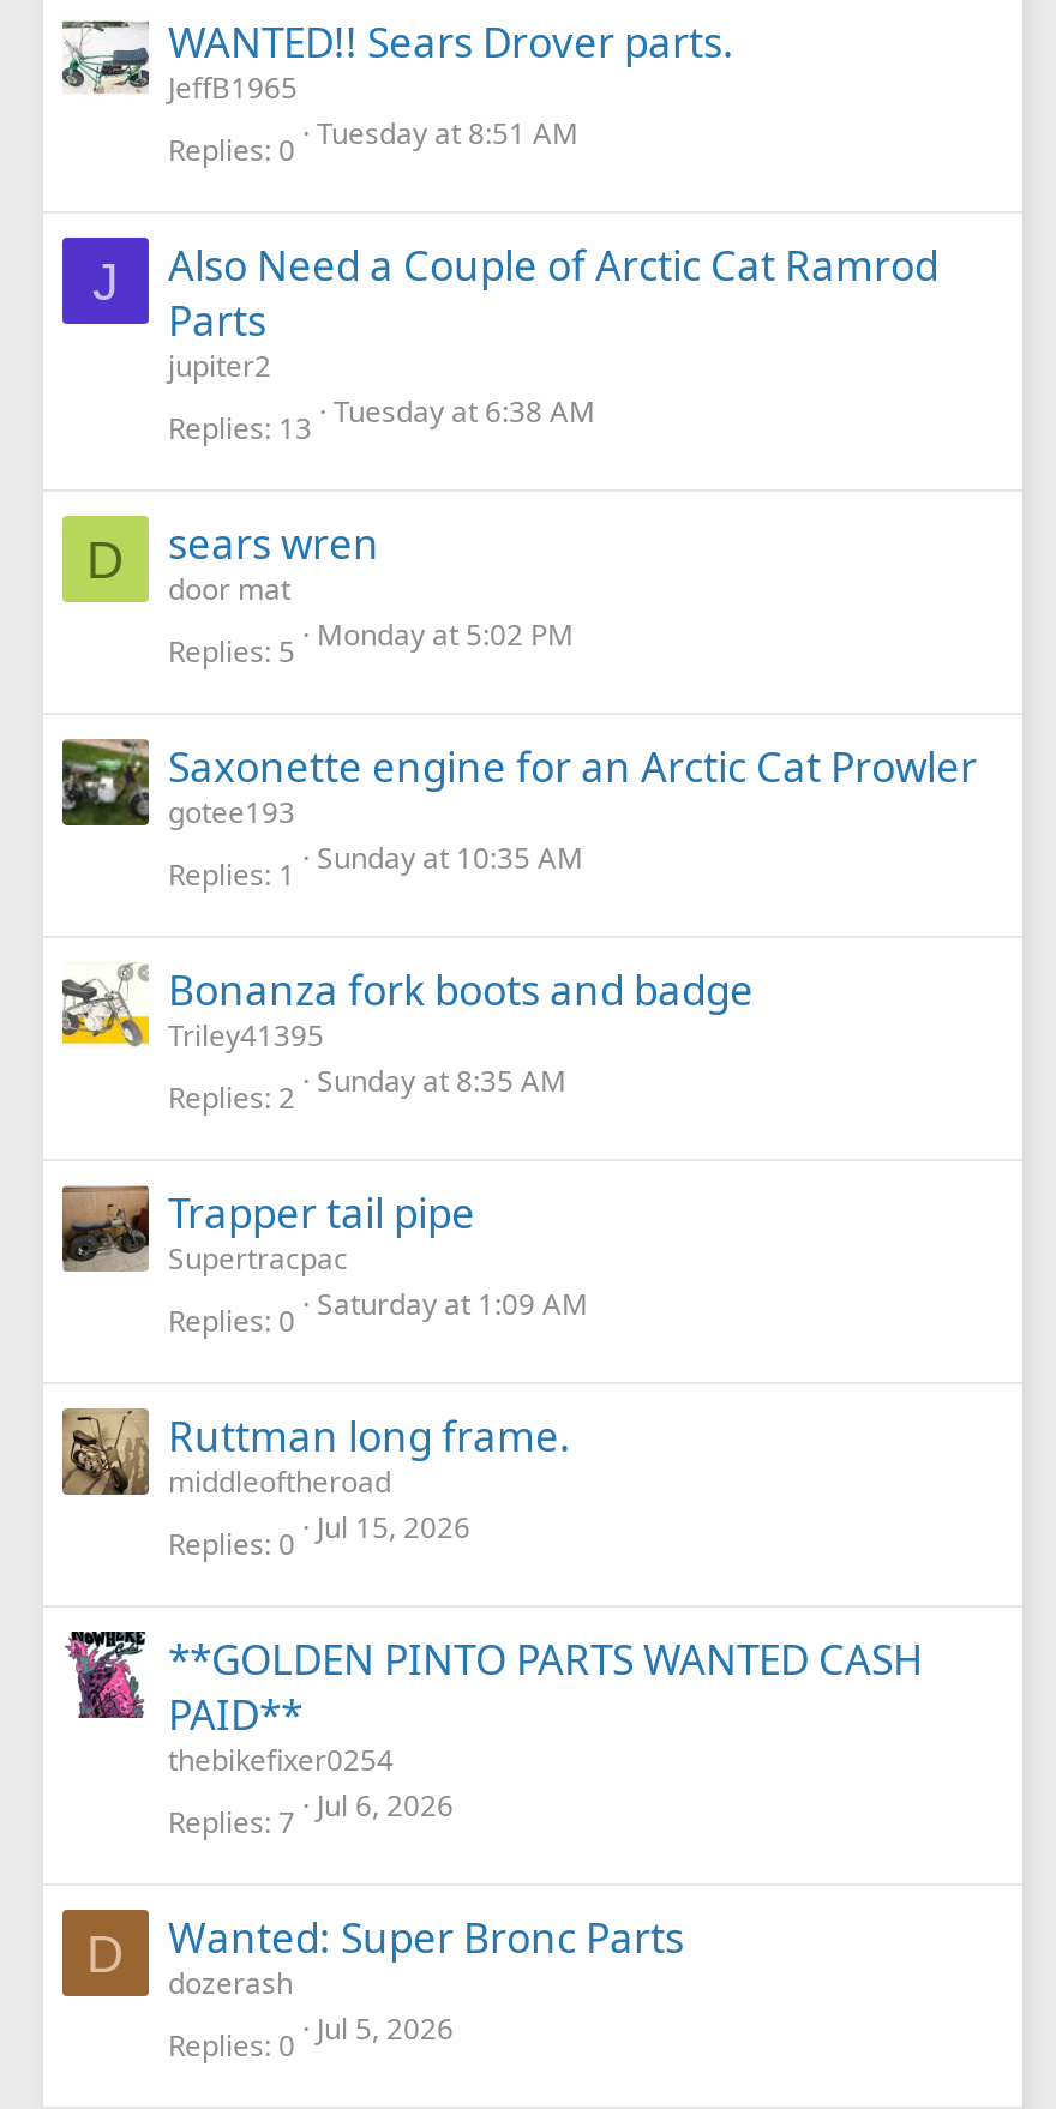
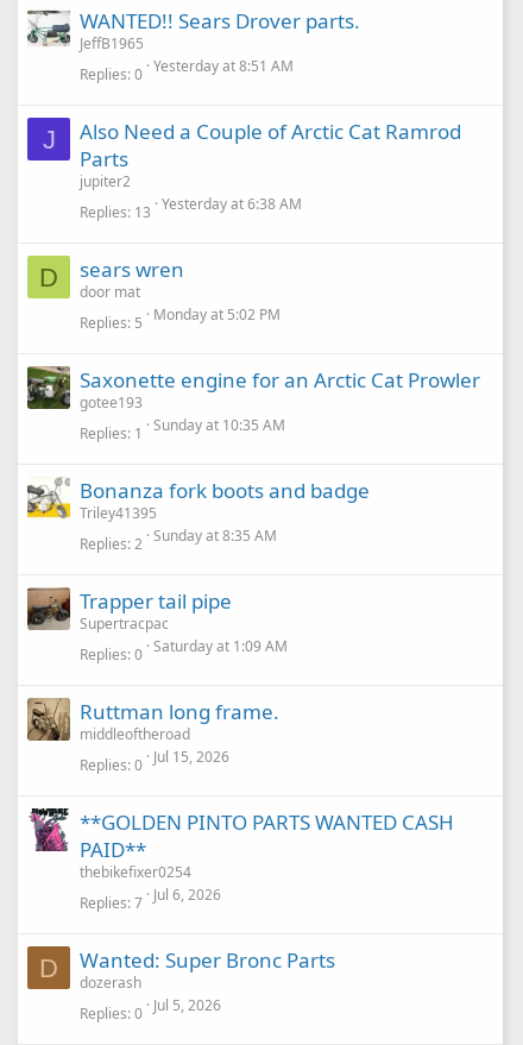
- Replies 0 Tuesday at 8:51 AM
+ Replies 0 Yesterday at 8:51 AM

- Replies 13 Tuesday at 6:38 AM
+ Replies 13 Yesterday at 6:38 AM
